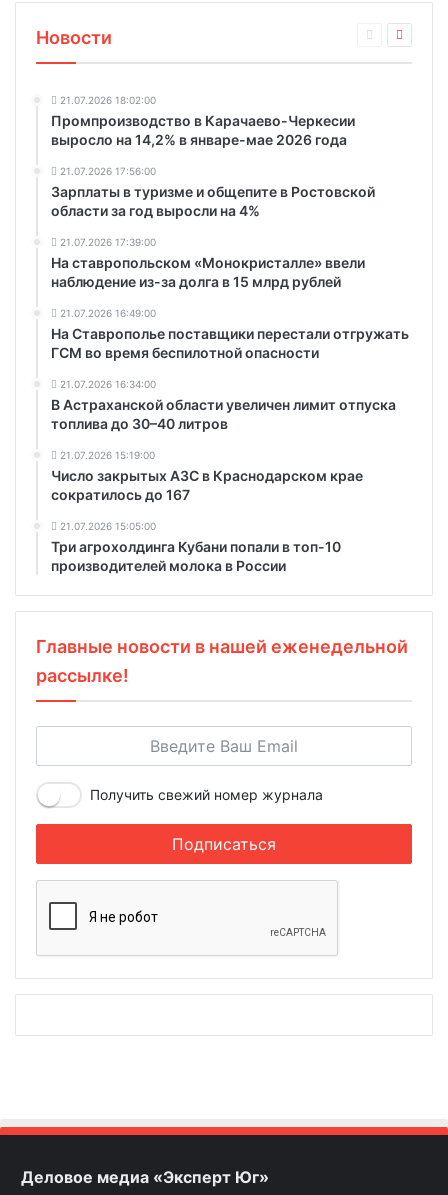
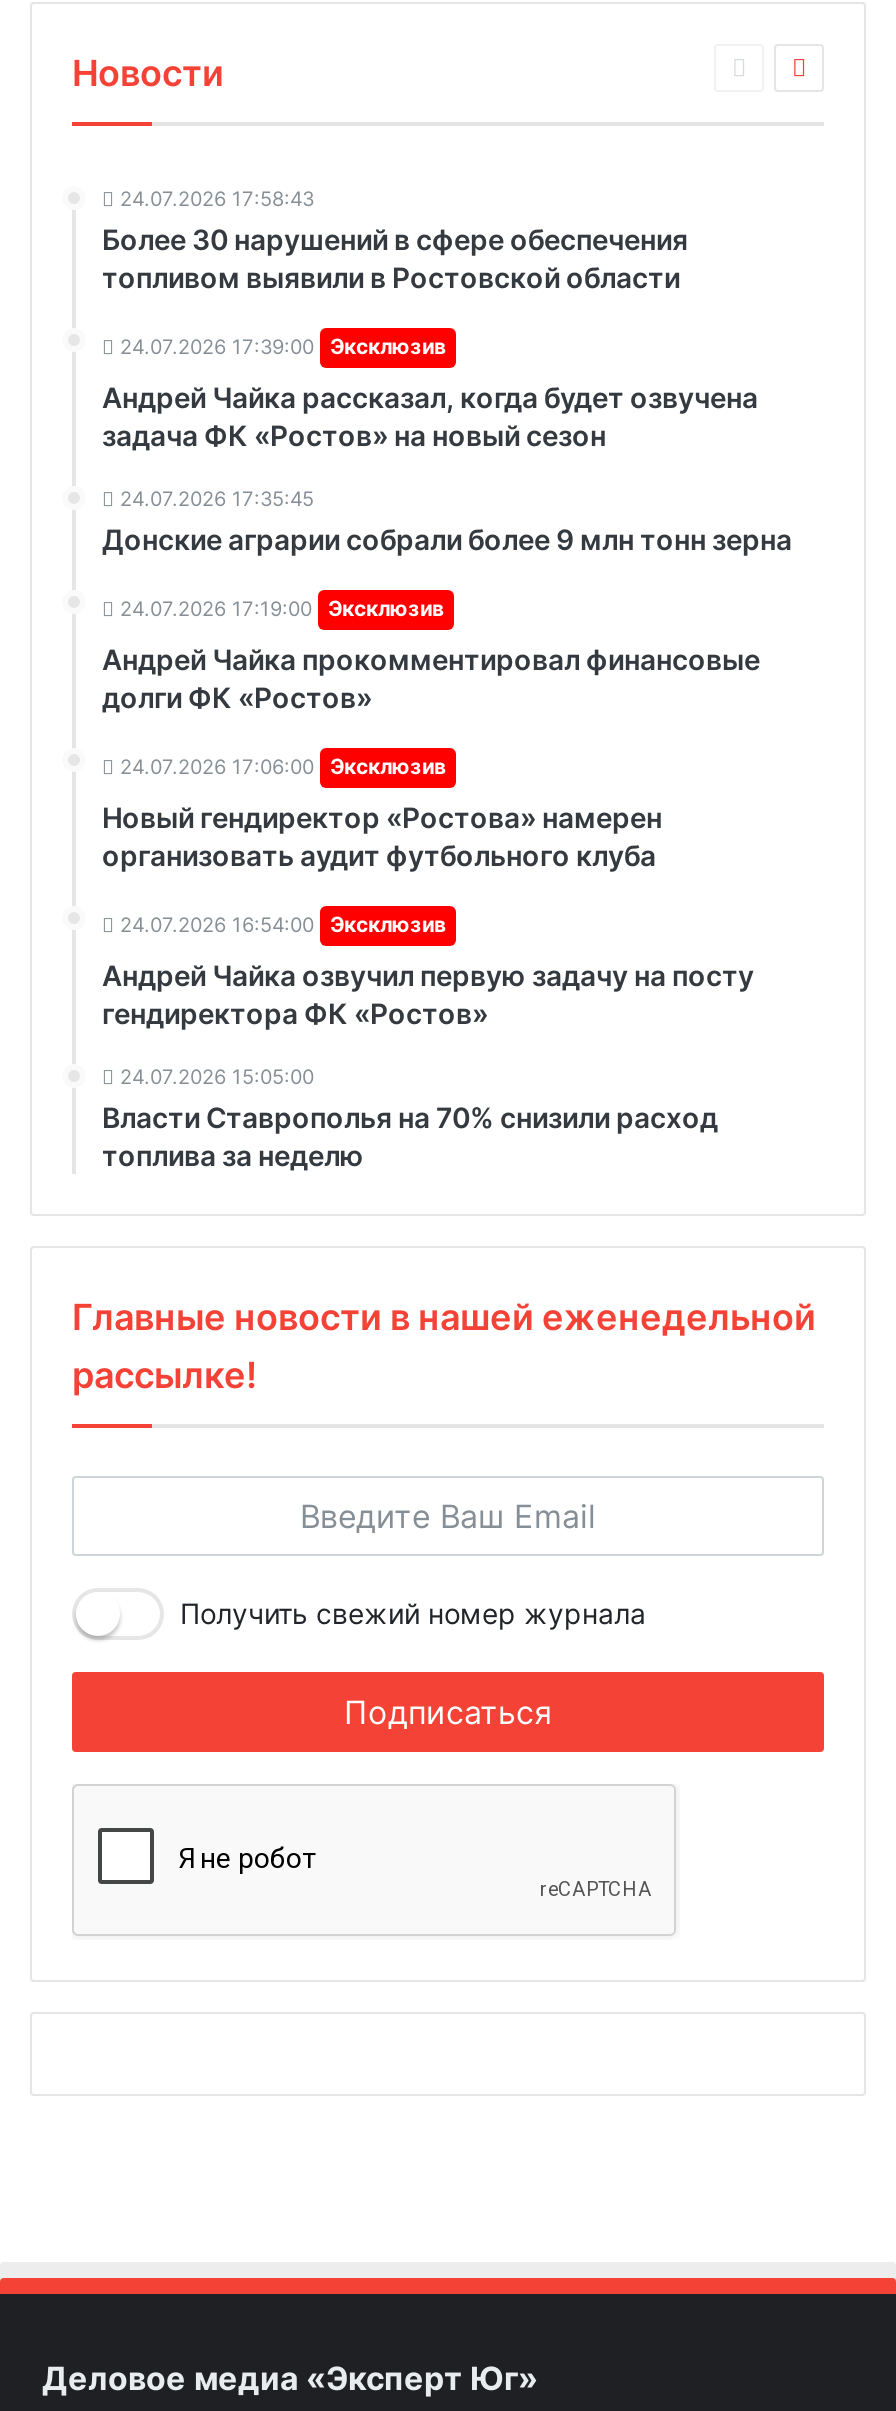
- 21.07.2026 18:02:00
- Промпроизводство в Карачаево-Черкесии
- выросло на 14,2% в январе-мае 2026 года
- 21.07.2026 17:56:00
- Зарплаты в туризме и общепите в Ростовской
- области за год выросли на 4%
- 21.07.2026 17:39:00
- На ставропольском «Монокристалле» ввели
- наблюдение из-за долга в 15 млрд рублей
- 21.07.2026 16:49:00
- На Ставрополье поставщики перестали отгружать
- ГСМ во время беспилотной опасности
- 21.07.2026 16:34:00
- В Астраханской области увеличен лимит отпуска
- топлива до 30–40 литров
- 21.07.2026 15:19:00
- Число закрытых АЗС в Краснодарском крае
- сократилось до 167
- 21.07.2026 15:05:00
- Три агрохолдинга Кубани попали в топ-10
- производителей молока в России
+ 24.07.2026 17:58:43
+ Более 30 нарушений в сфере обеспечения
+ топливом выявили в Ростовской области
+ 24.07.2026 17:39:00
+ Эксклюзив
+ Андрей Чайка рассказал, когда будет озвучена
+ задача ФК «Ростов» на новый сезон
+ 24.07.2026 17:35:45
+ Донские аграрии собрали более 9 млн тонн зерна
+ 24.07.2026 17:19:00
+ Эксклюзив
+ Андрей Чайка прокомментировал финансовые
+ долги ФК «Ростов»
+ 24.07.2026 17:06:00
+ Эксклюзив
+ Новый гендиректор «Ростова» намерен
+ организовать аудит футбольного клуба
+ 24.07.2026 16:54:00
+ Эксклюзив
+ Андрей Чайка озвучил первую задачу на посту
+ гендиректора ФК «Ростов»
+ 24.07.2026 15:05:00
+ Власти Ставрополья на 70% снизили расход
+ топлива за неделю
